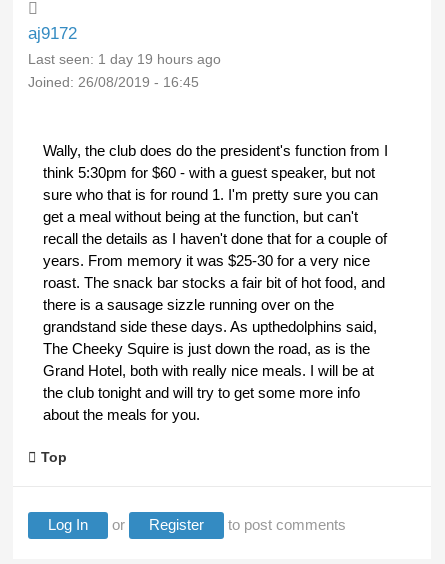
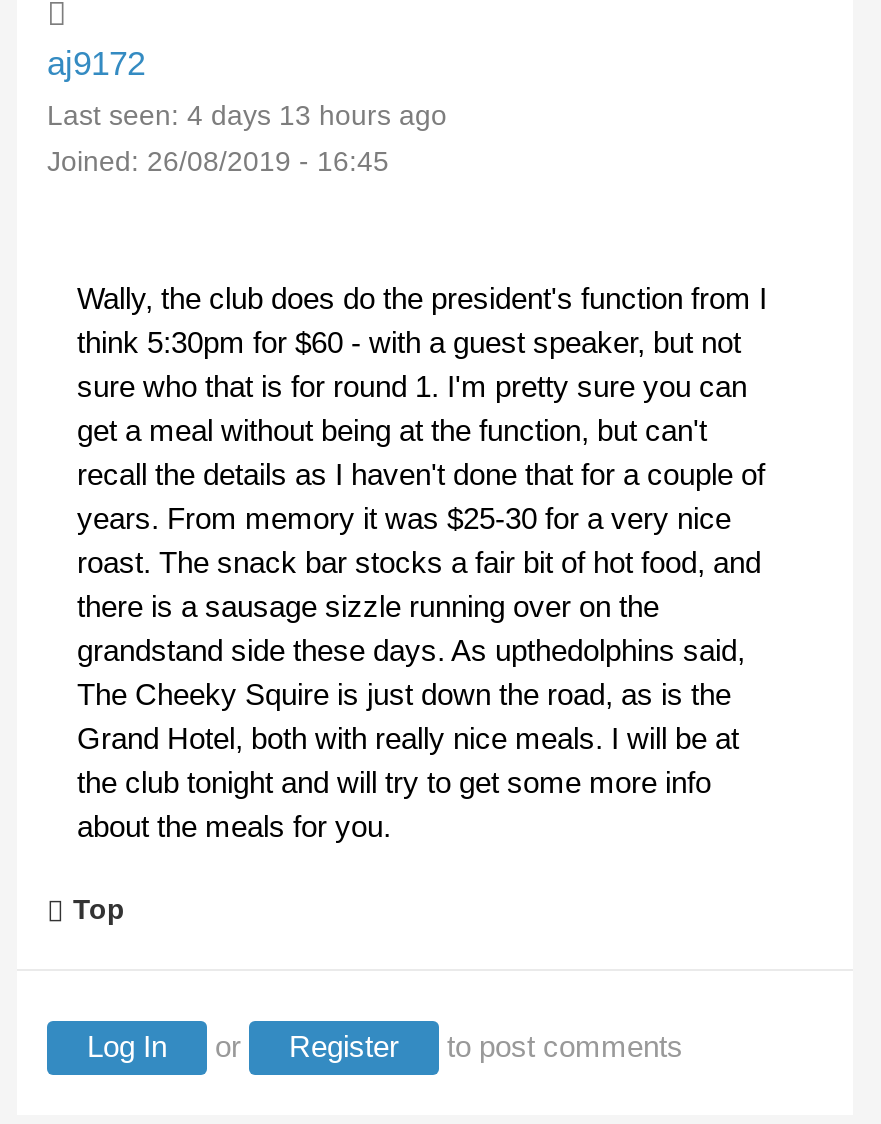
- Last seen: 1 day 19 hours ago
+ Last seen: 4 days 13 hours ago
